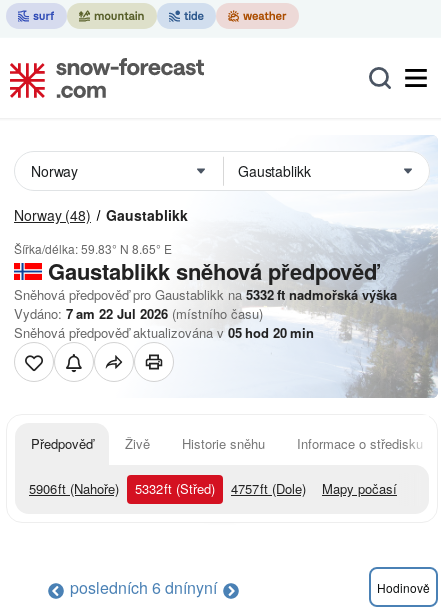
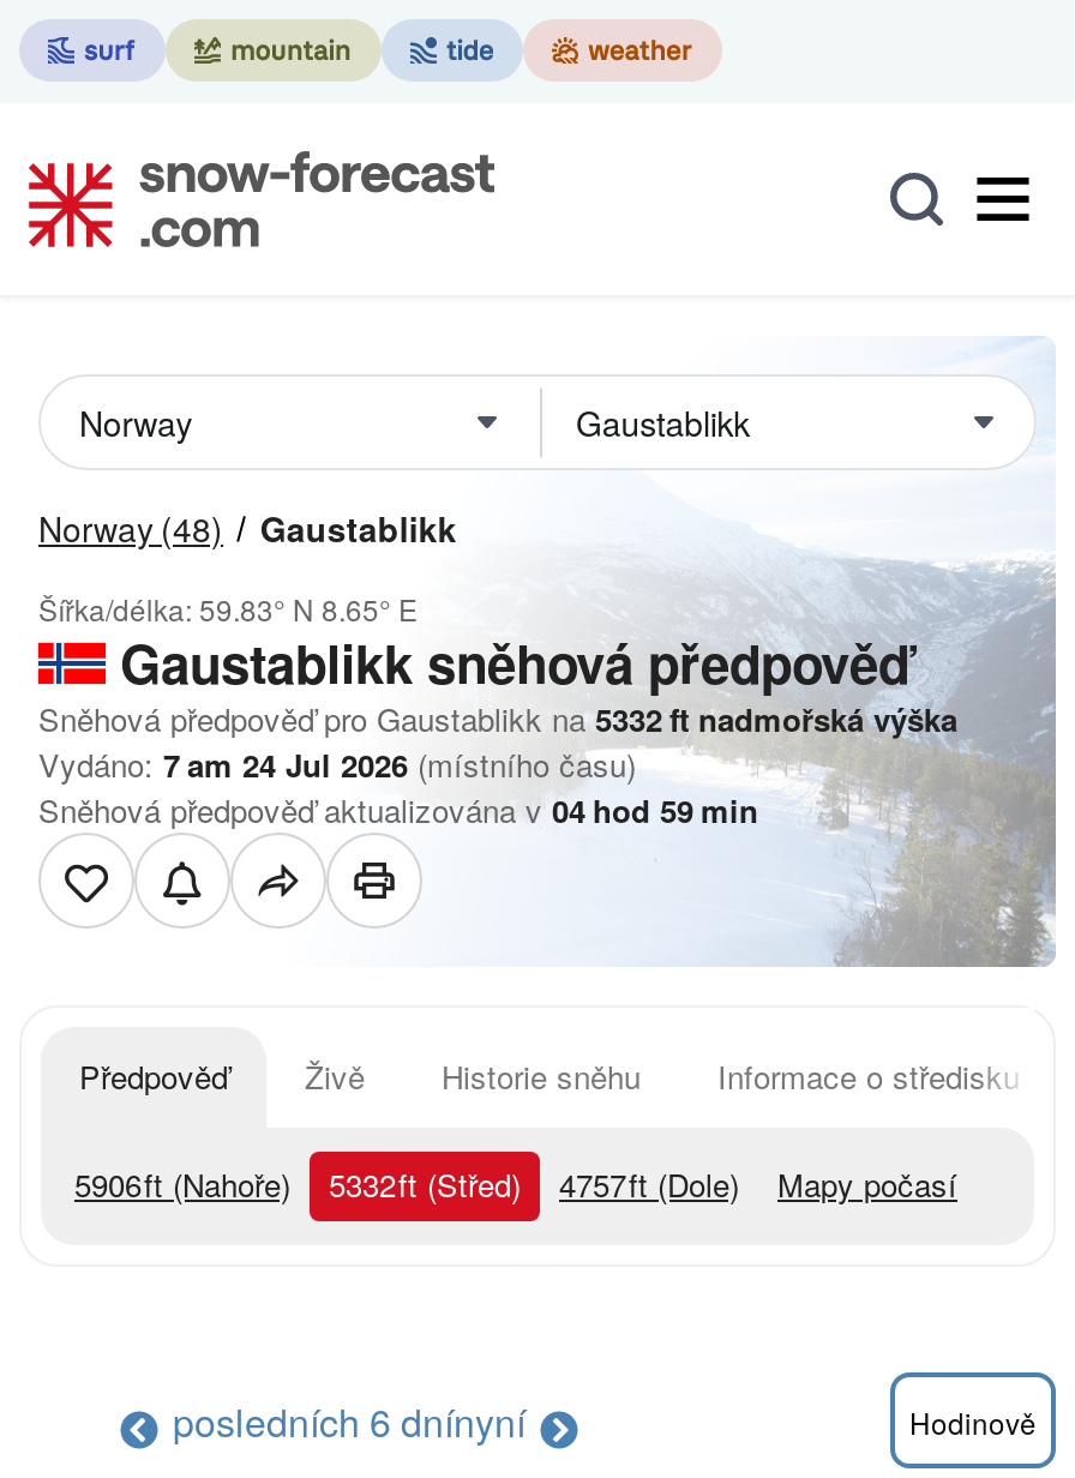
- Vydáno: 7 am 22 Jul 2026 (místního času)
+ Vydáno: 7 am 24 Jul 2026 (místního času)

- Sněhová předpověď aktualizována v 05 hod 20 min
+ Sněhová předpověď aktualizována v 04 hod 59 min
